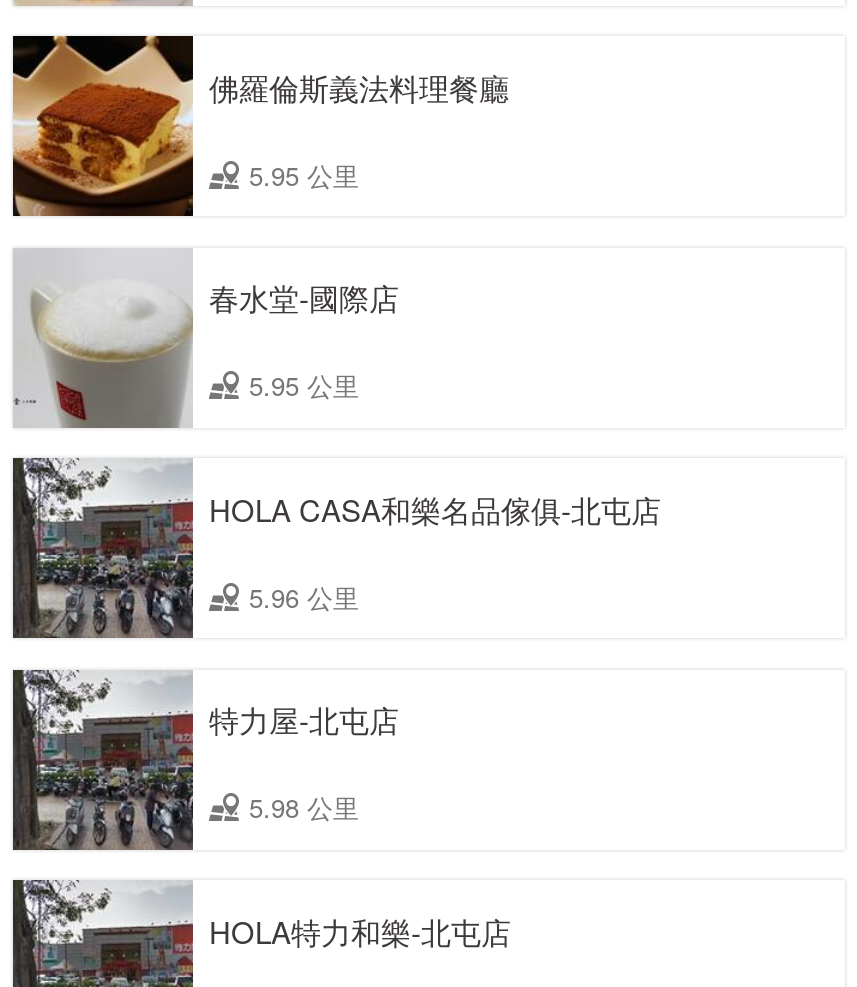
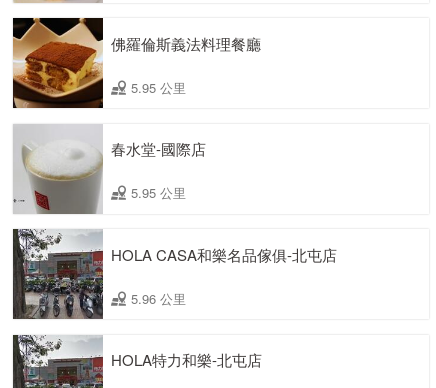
- 特力屋-北屯店
- 5.98 公里
